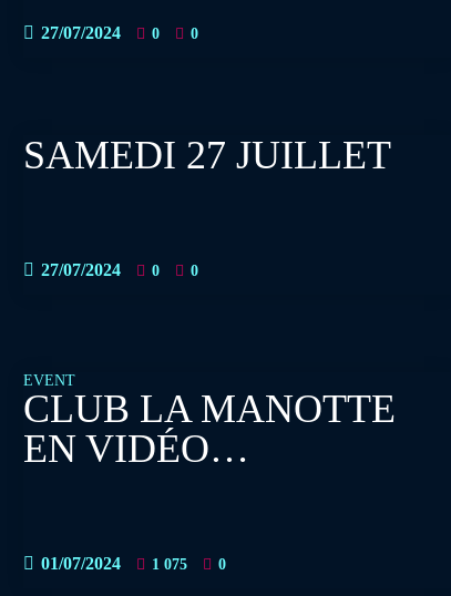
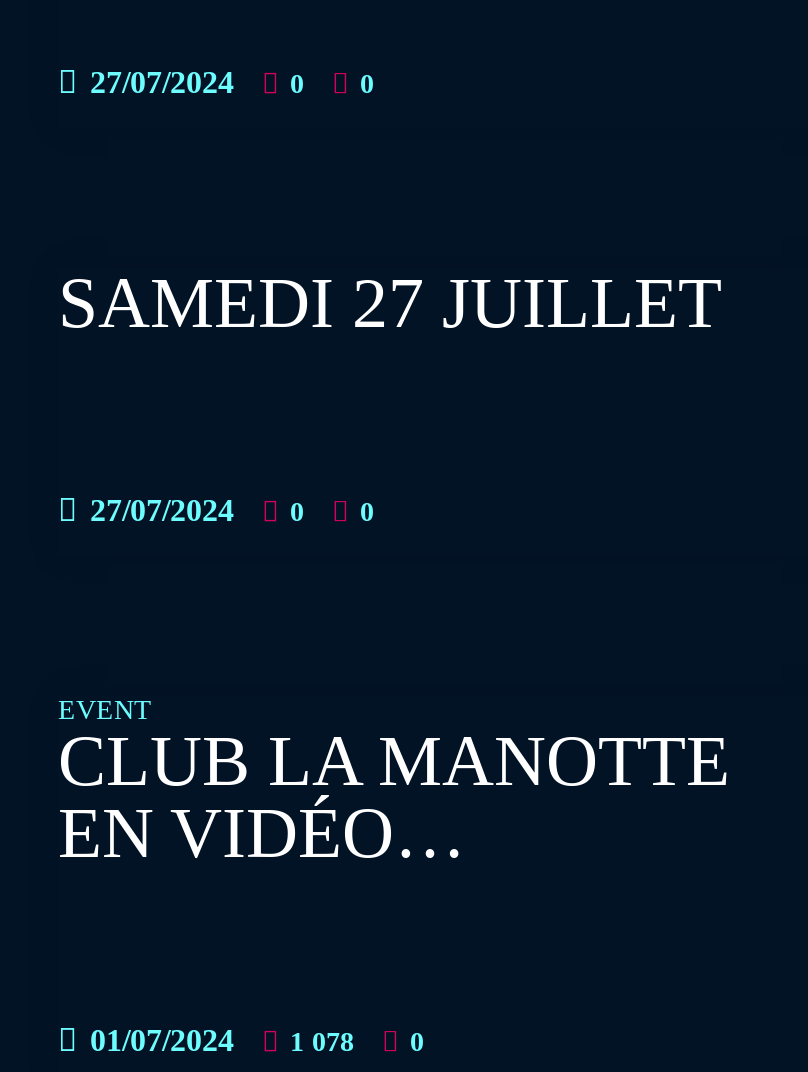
- 01/07/2024 1 075 0
+ 01/07/2024 1 078 0
